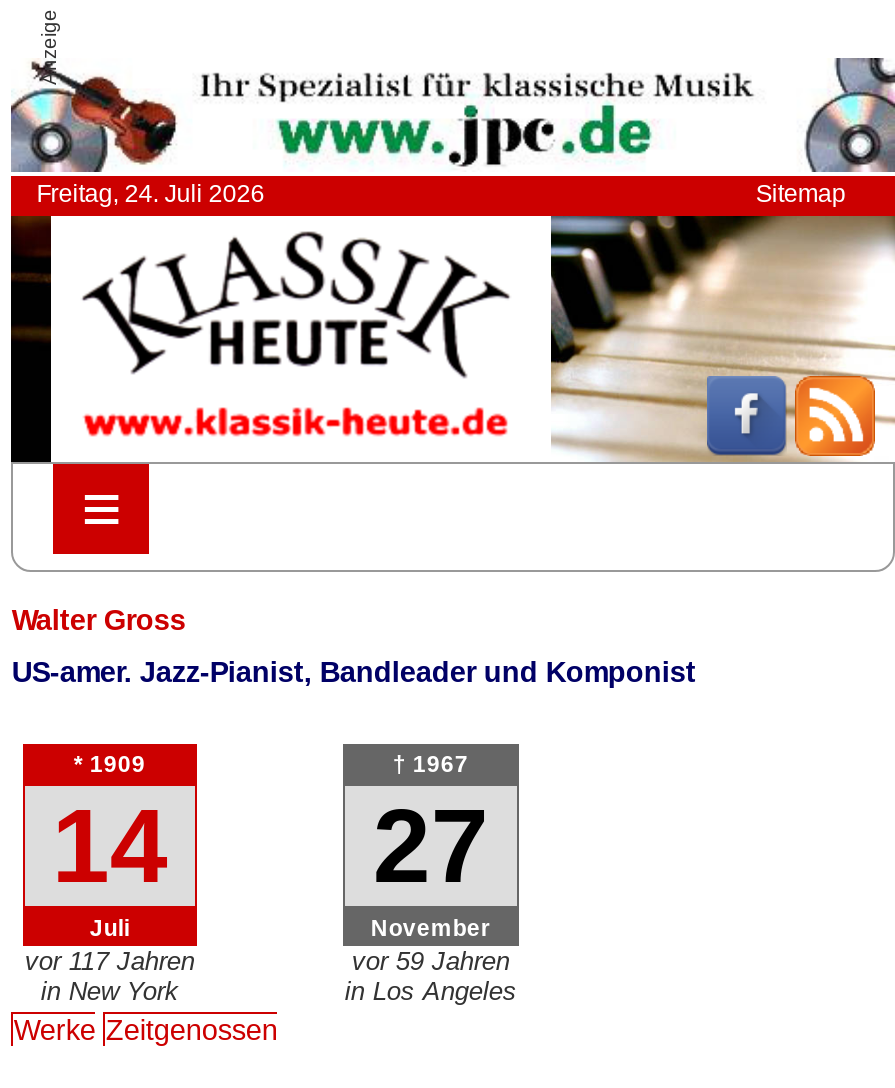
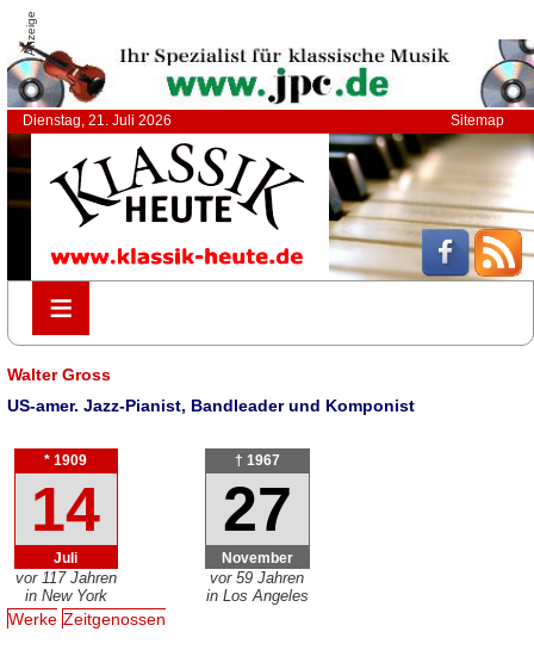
- Freitag, 24. Juli 2026
+ Dienstag, 21. Juli 2026
